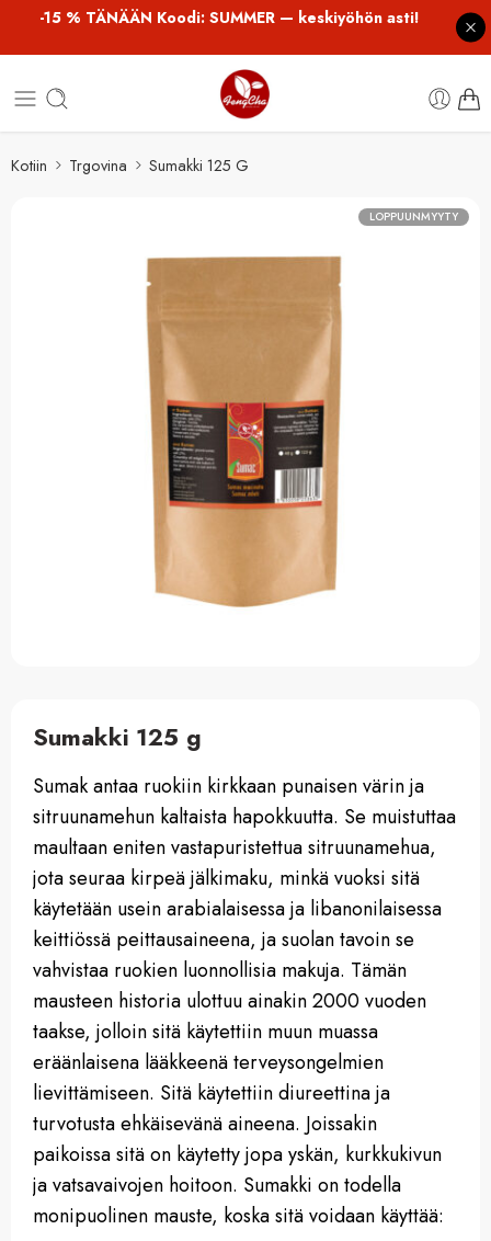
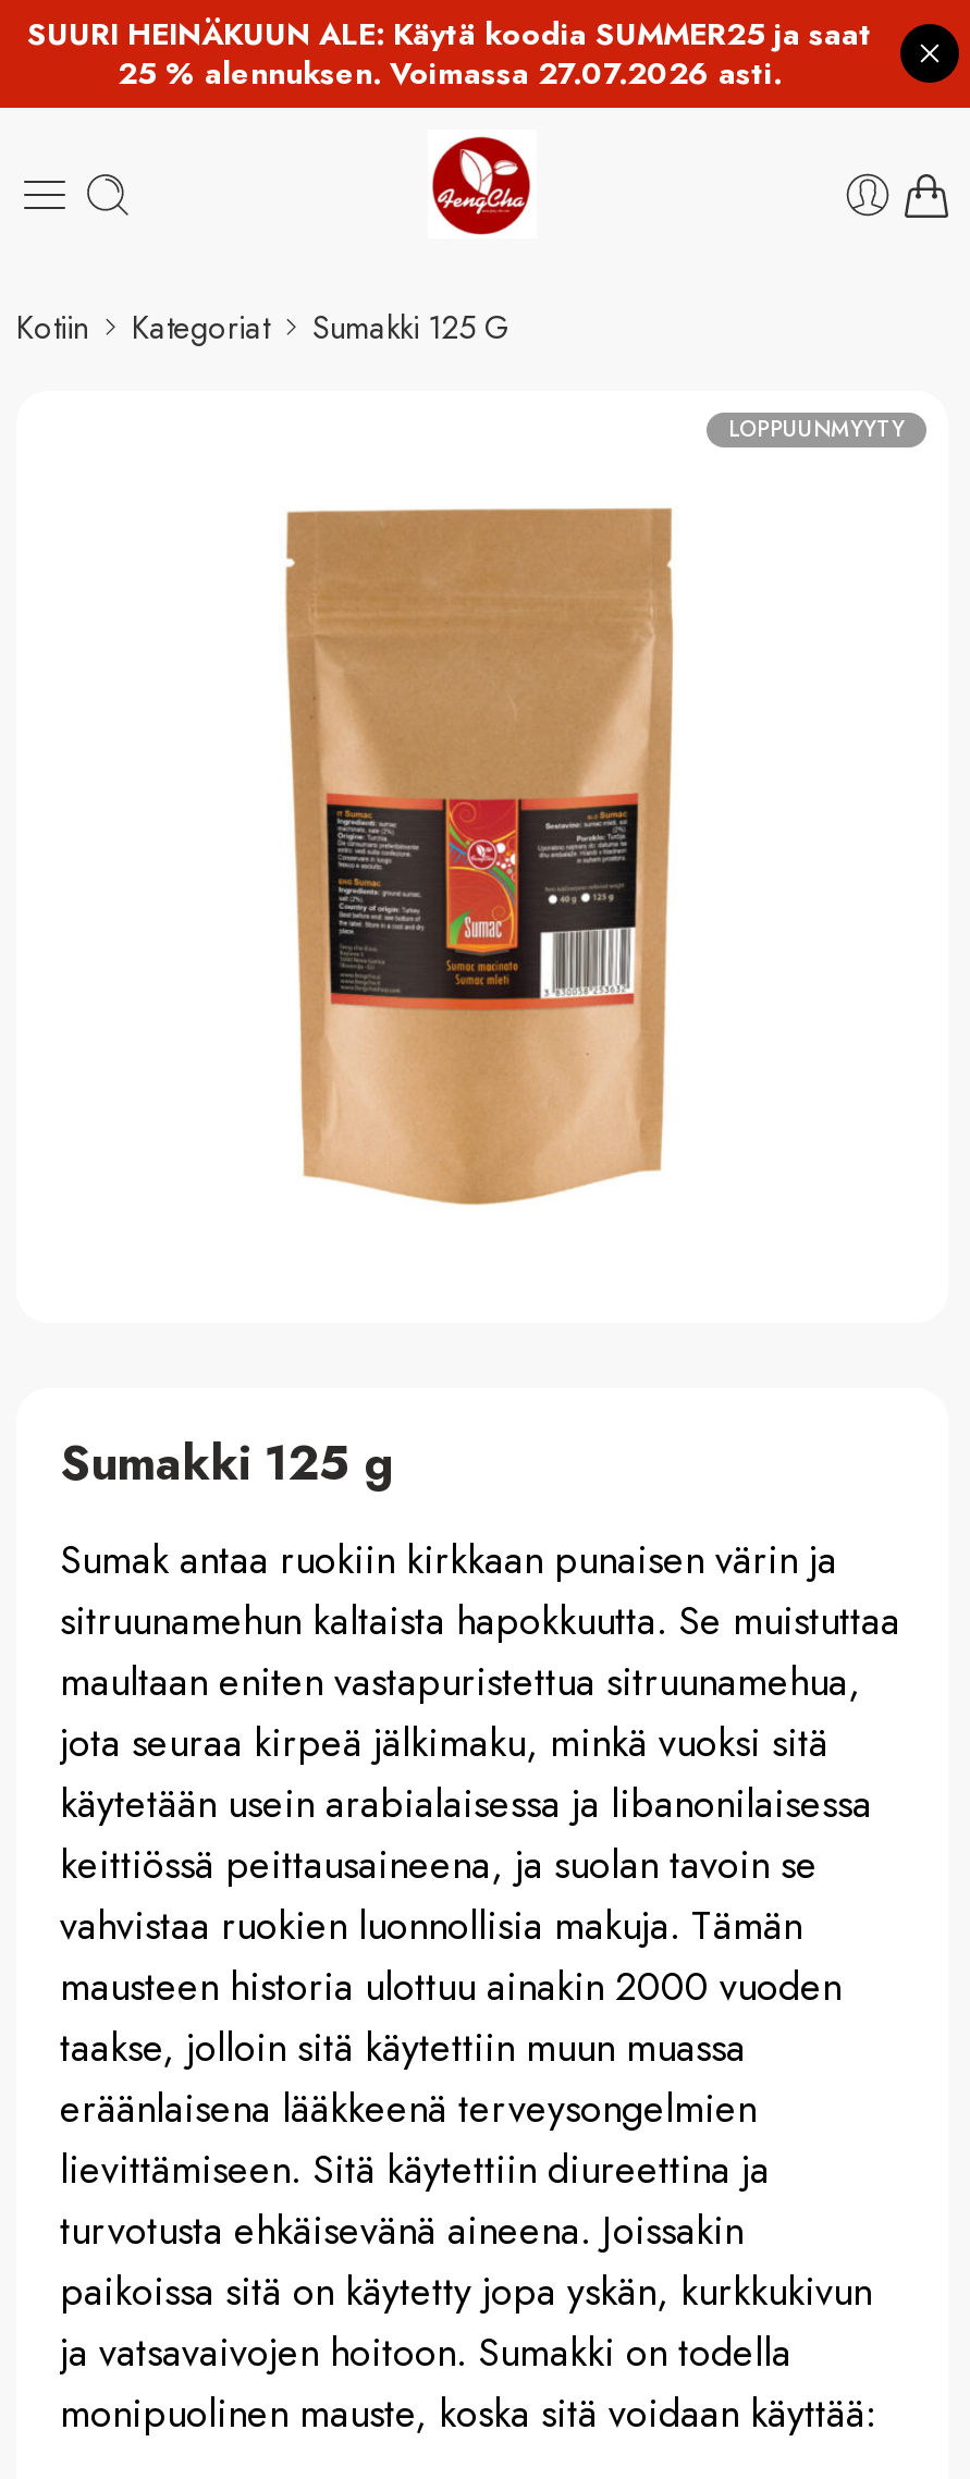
- -15 % TÄNÄÄN Koodi: SUMMER — keskiyöhön asti!
+ SUURI HEINÄKUUN ALE: Käytä koodia SUMMER25 ja saat
+ 25 % alennuksen. Voimassa 27.07.2026 asti.

- Trgovina
+ Kategoriat
